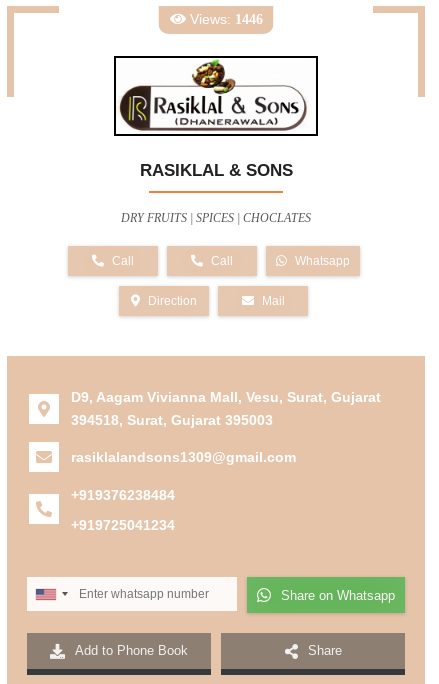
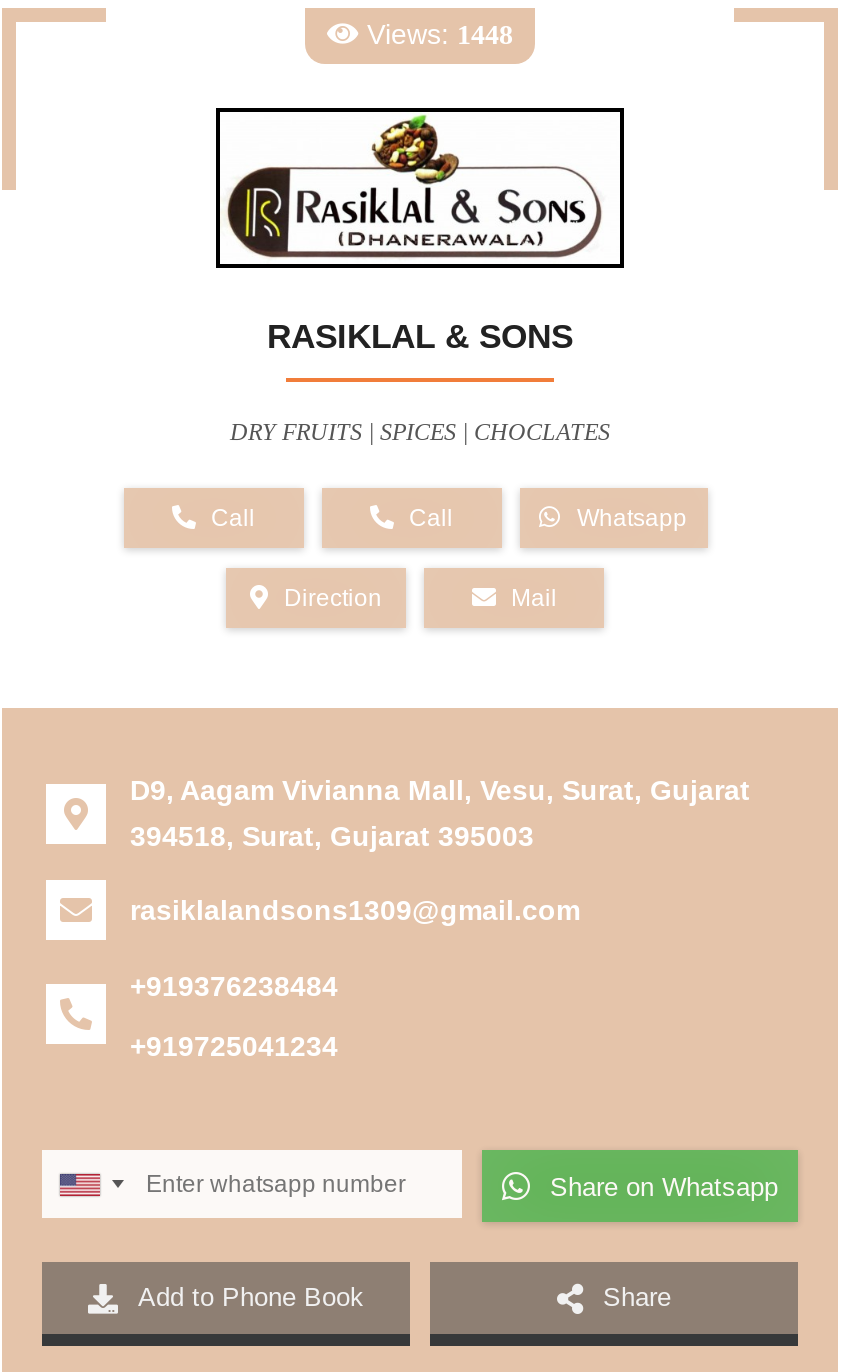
- Views: 1446
+ Views: 1448
